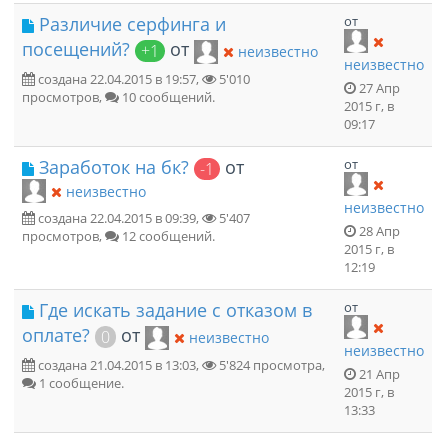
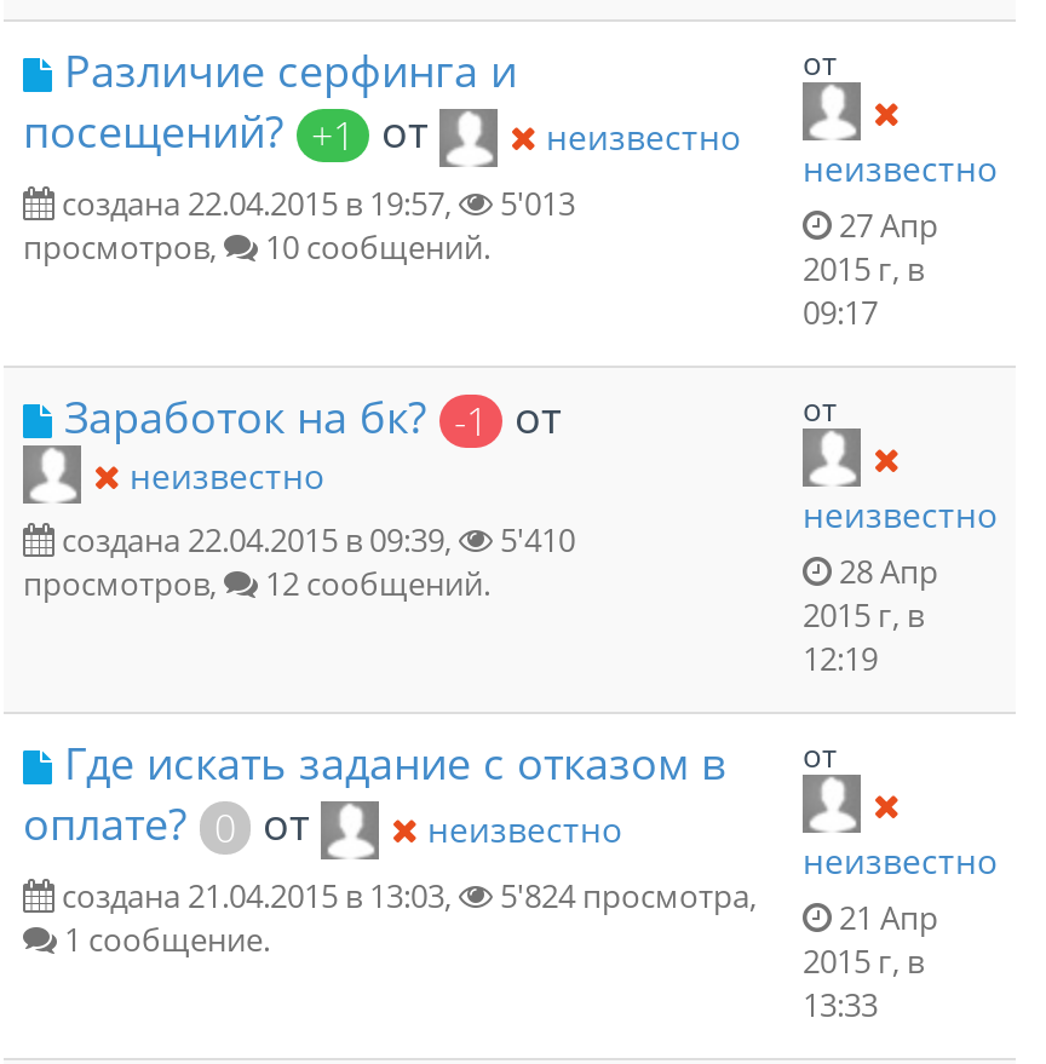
- создана 22.04.2015 в 19:57, 5'010
+ создана 22.04.2015 в 19:57, 5'013

- создана 22.04.2015 в 09:39, 5'407
+ создана 22.04.2015 в 09:39, 5'410
